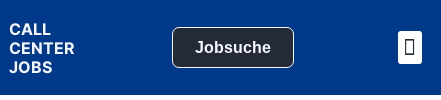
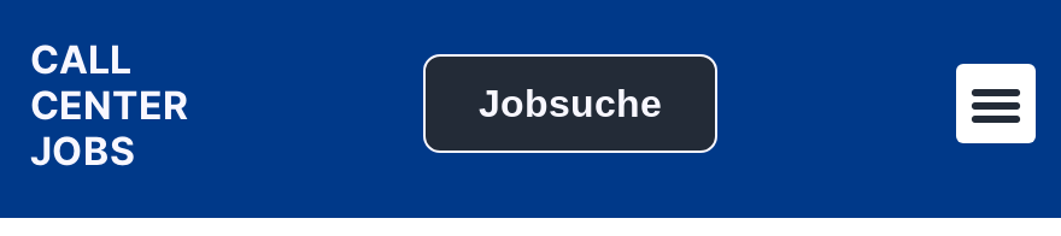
- [image]
+ [image]
